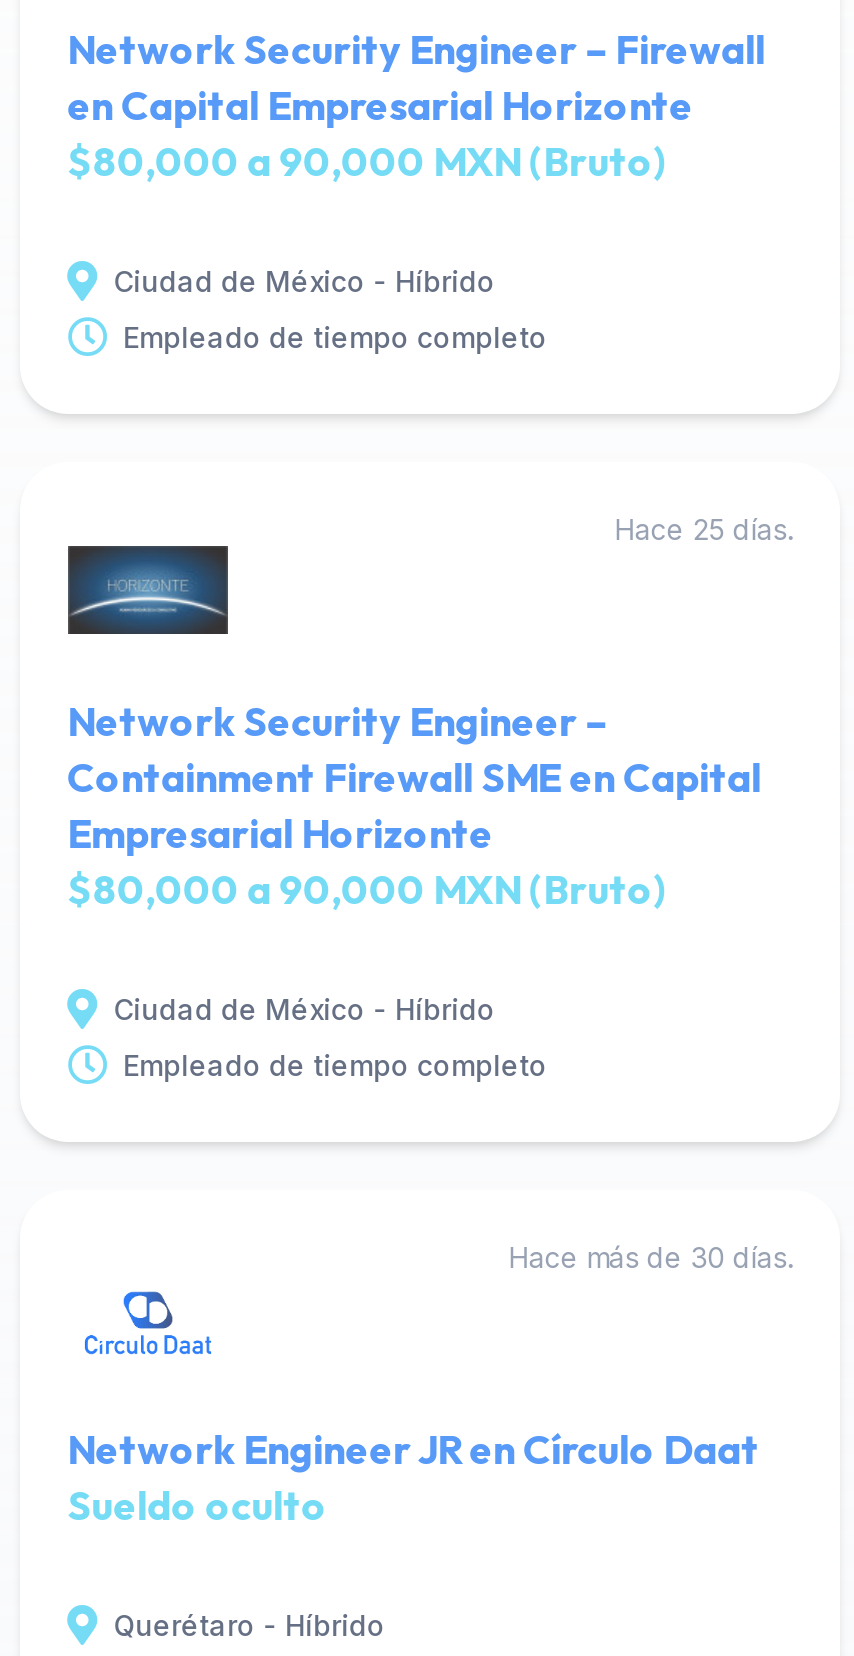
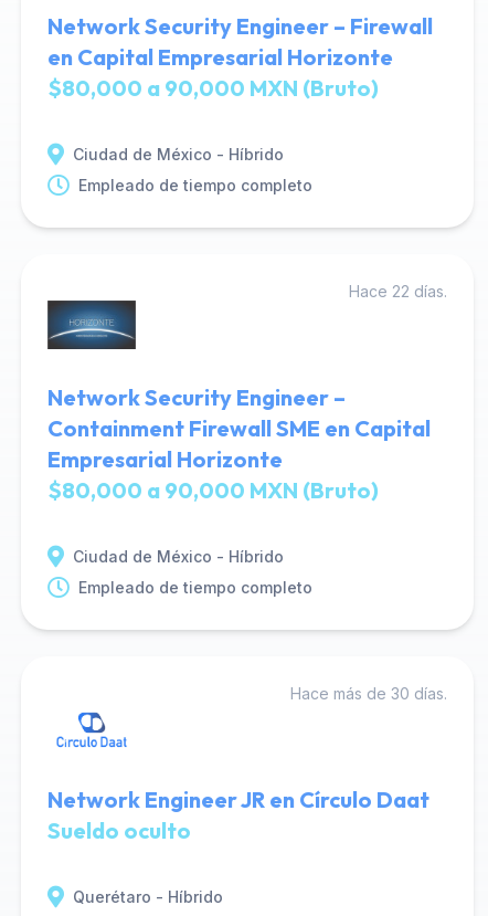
- Hace 25 días.
+ Hace 22 días.
